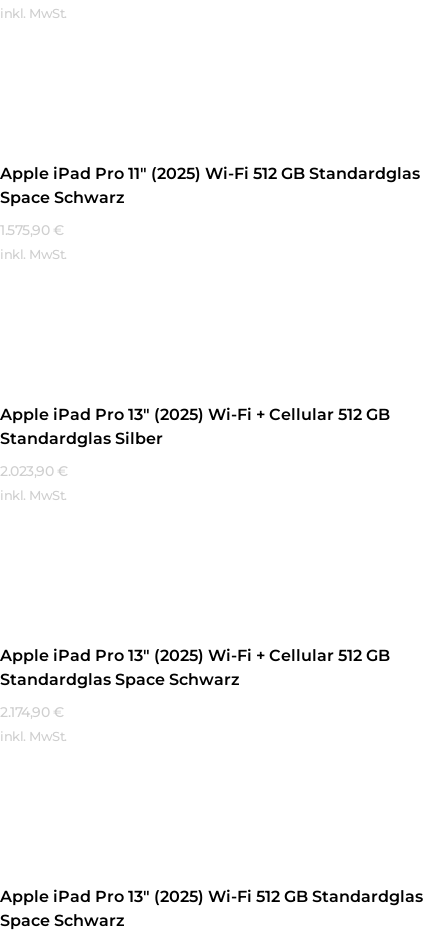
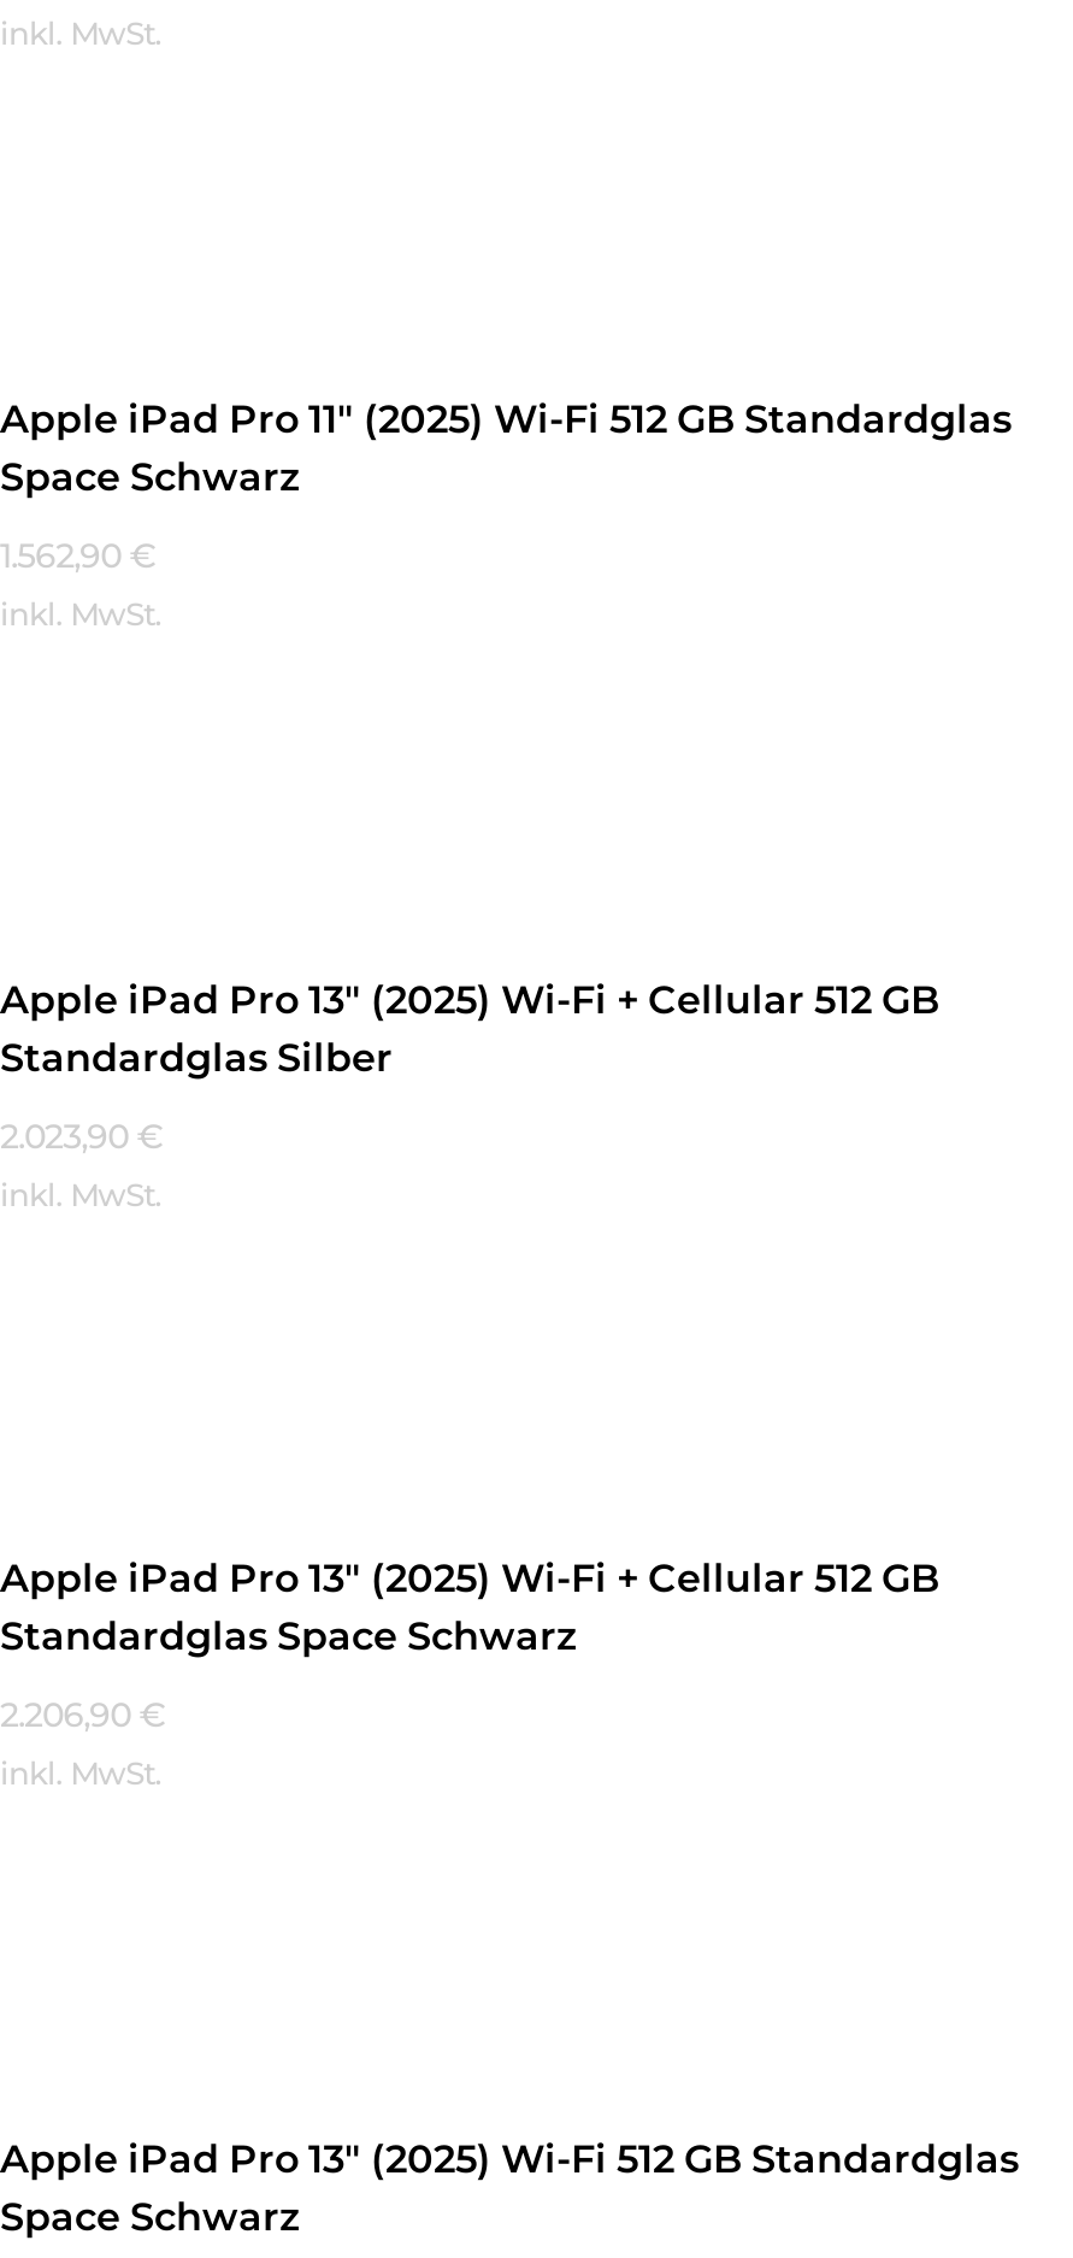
- 1.575,90 €
+ 1.562,90 €

- 2.174,90 €
+ 2.206,90 €
